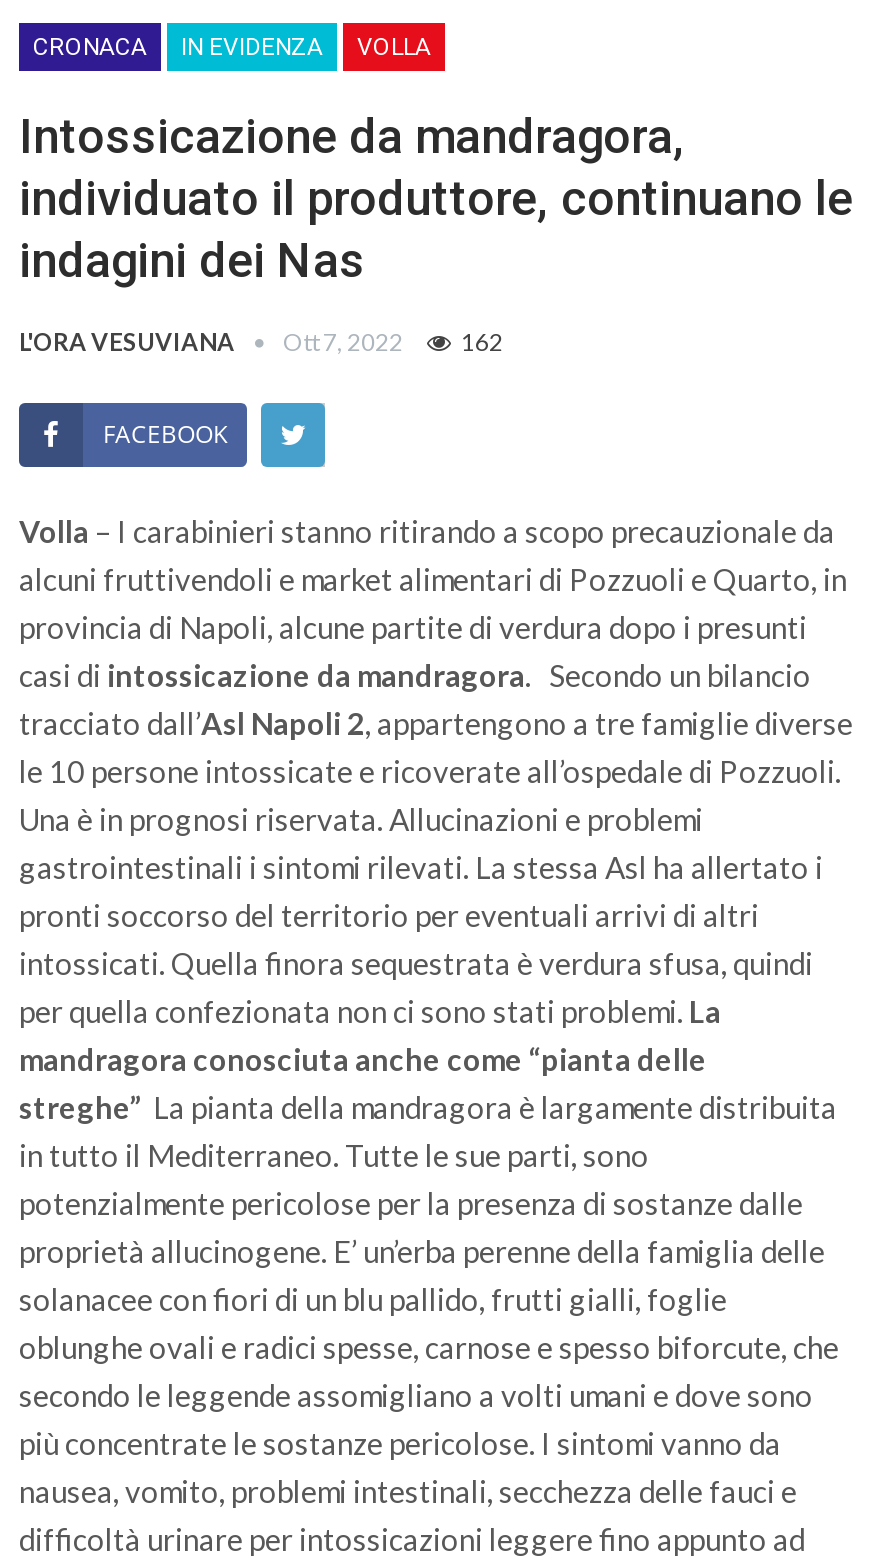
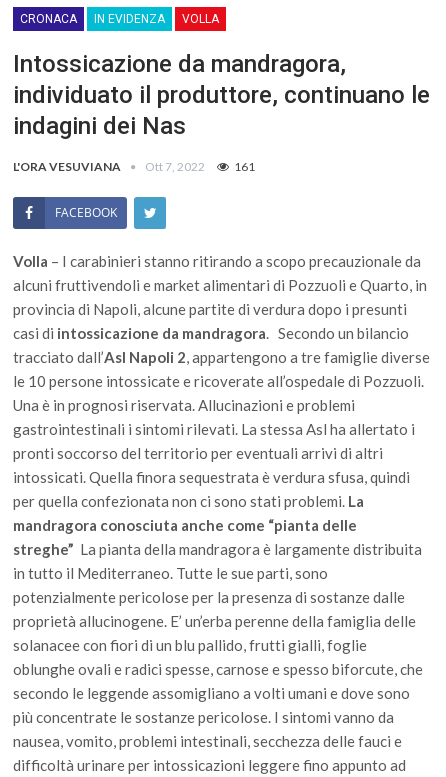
- L'ORA VESUVIANA Ott 7, 2022 162
+ L'ORA VESUVIANA Ott 7, 2022 161
